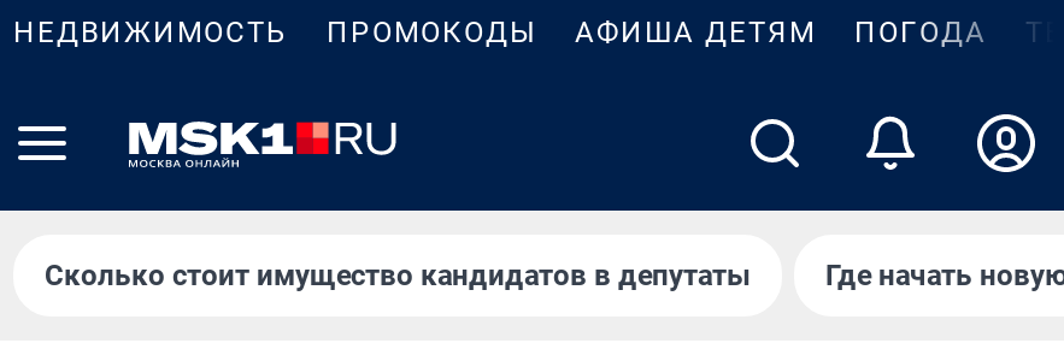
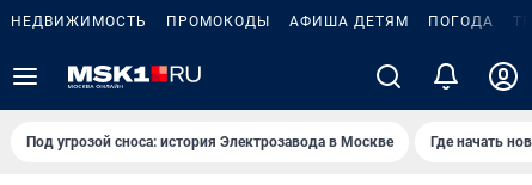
- Сколько стоит имущество кандидатов в депутаты
+ Под угрозой сноса: история Электрозавода в Москве
